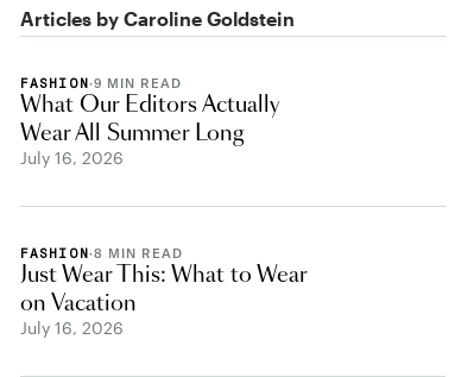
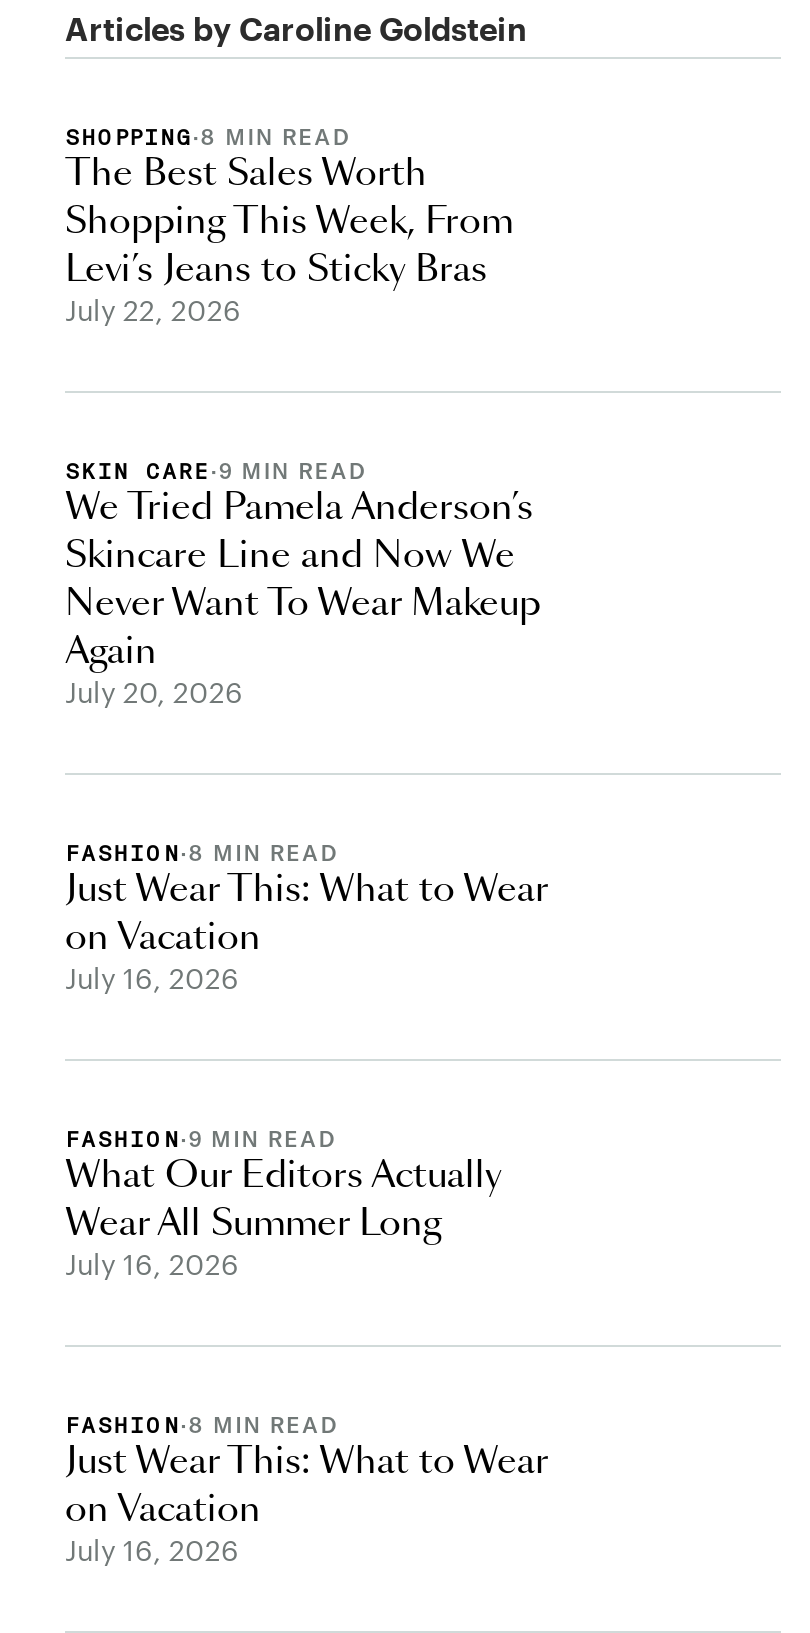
+ July 22, 2026

+ SHOPPING · 8 MIN READ
+ The Best Sales Worth
+ Shopping This Week, From
+ Levi’s Jeans to Sticky Bras

+ July 20, 2026

+ SKIN CARE · 9 MIN READ
+ We Tried Pamela Anderson’s
+ Skincare Line and Now We
+ Never Want To Wear Makeup
+ Again

+ July 16, 2026

+ FASHION · 8 MIN READ
+ Just Wear This: What to Wear
+ on Vacation
